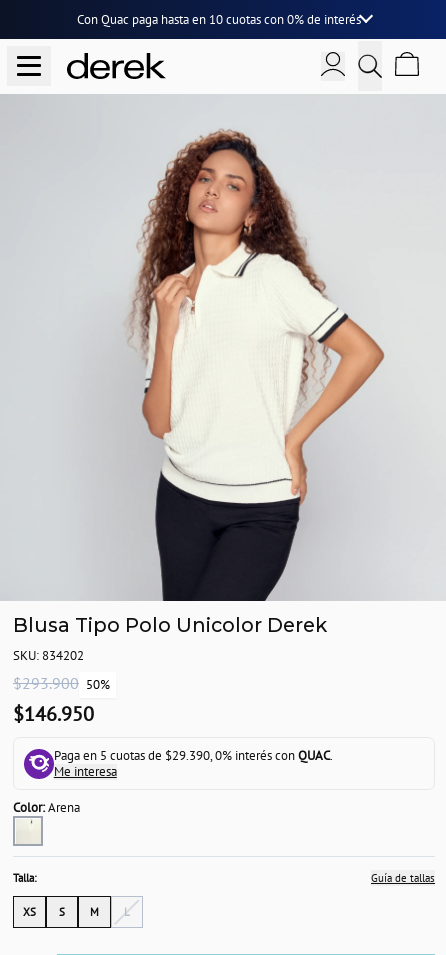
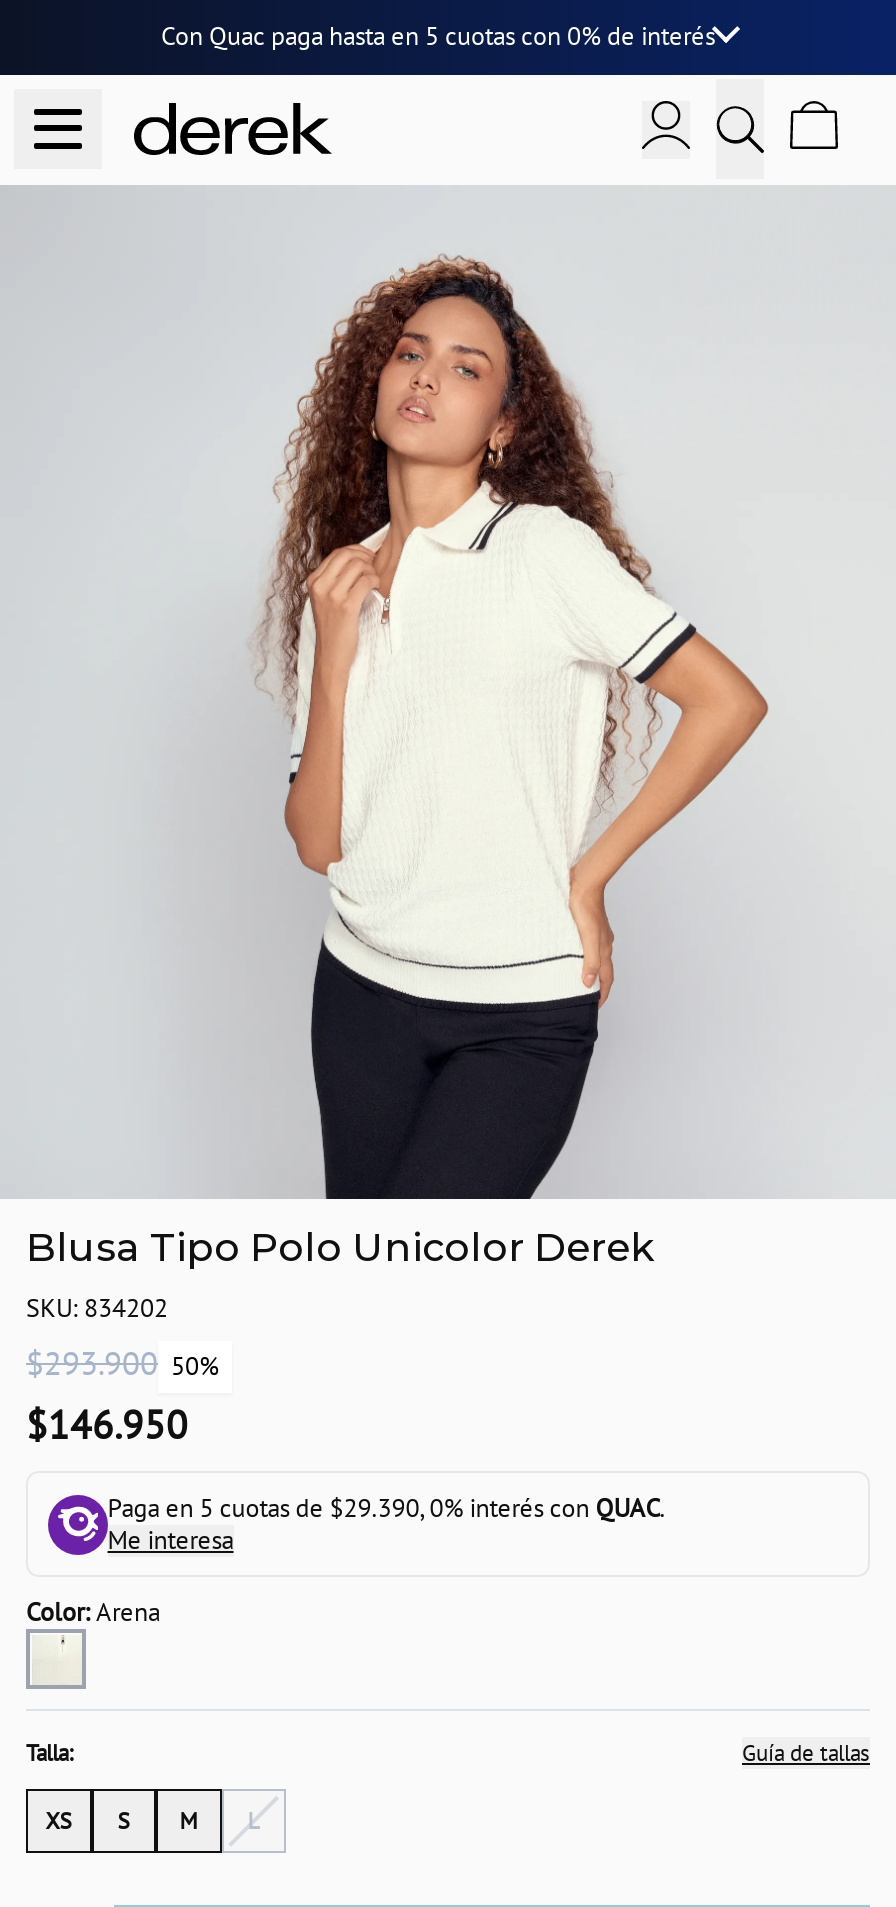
- Con Quac paga hasta en 10 cuotas con 0% de interés
+ Con Quac paga hasta en 5 cuotas con 0% de interés
